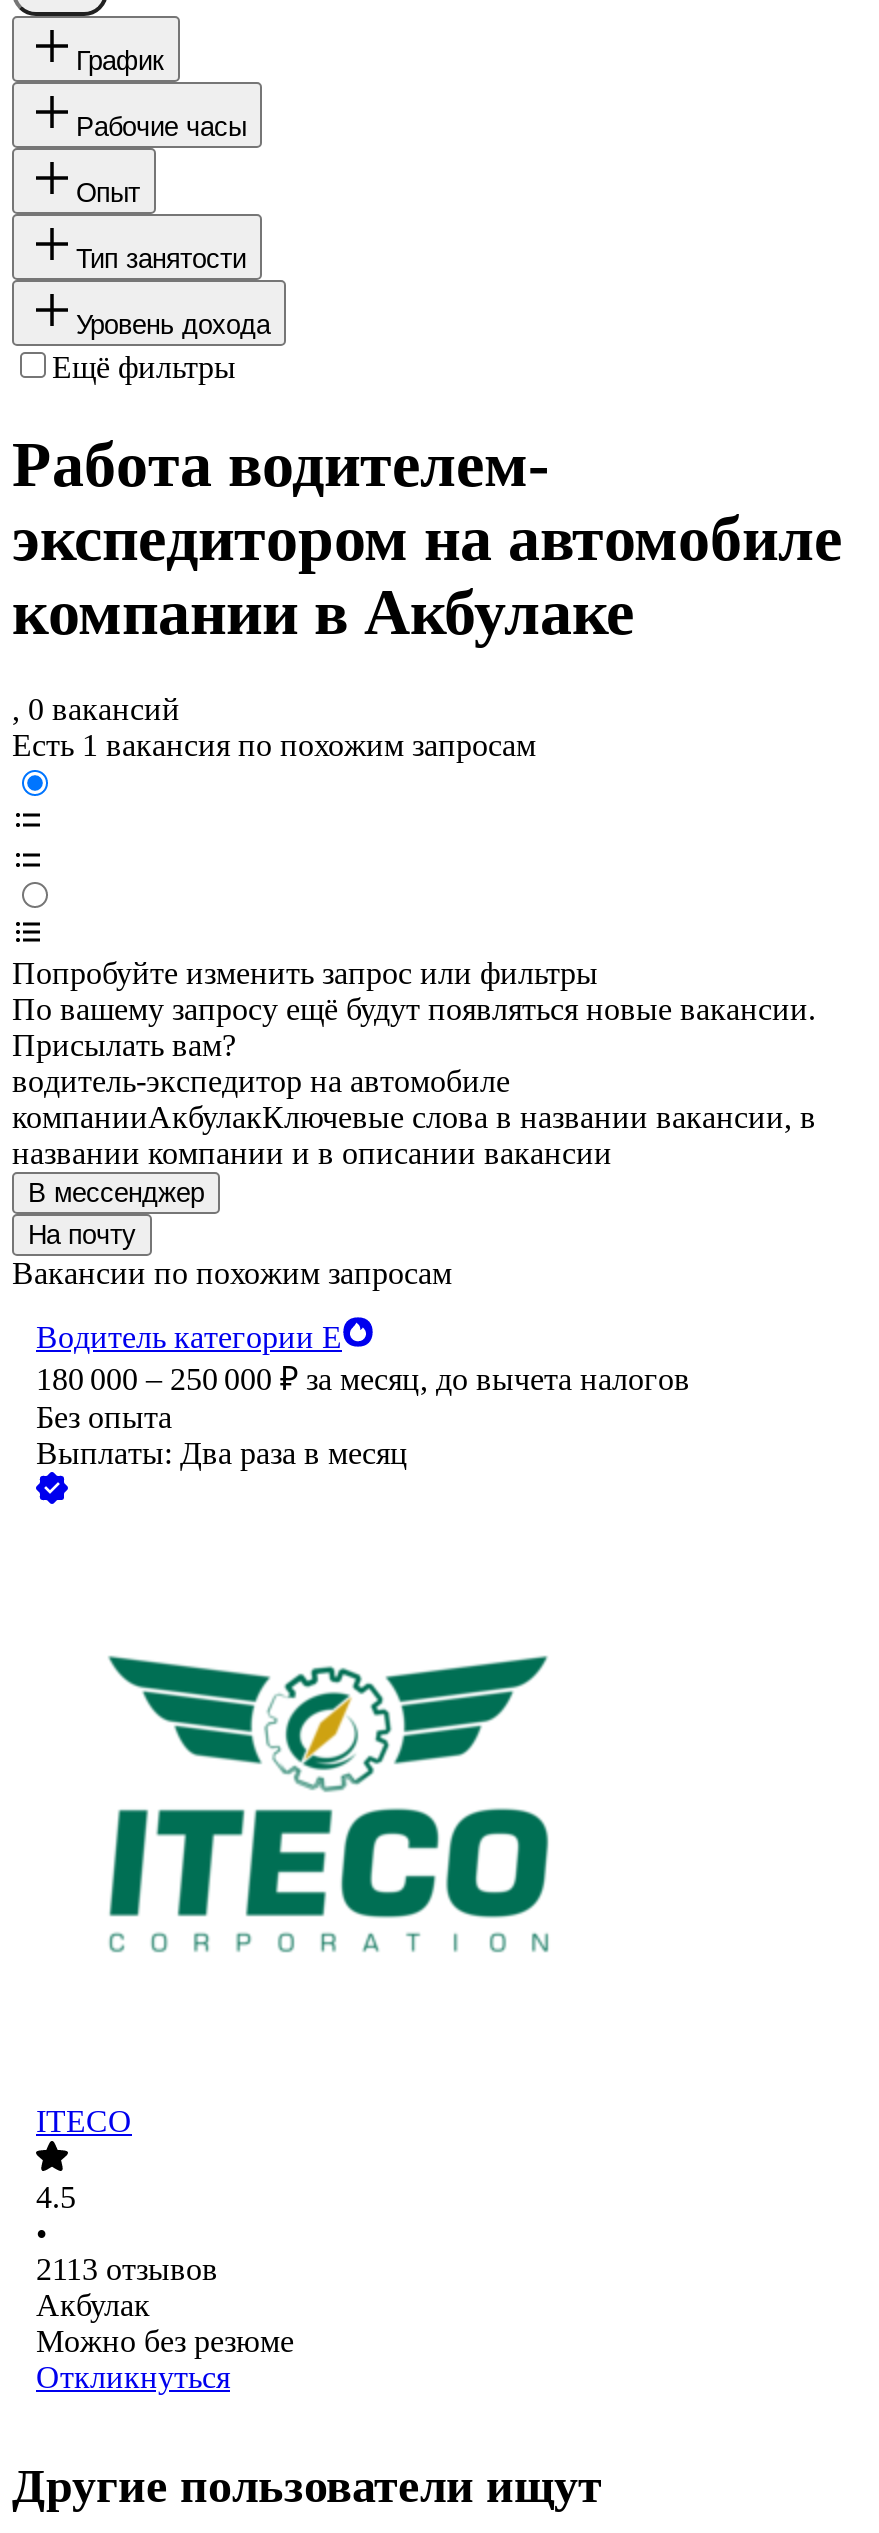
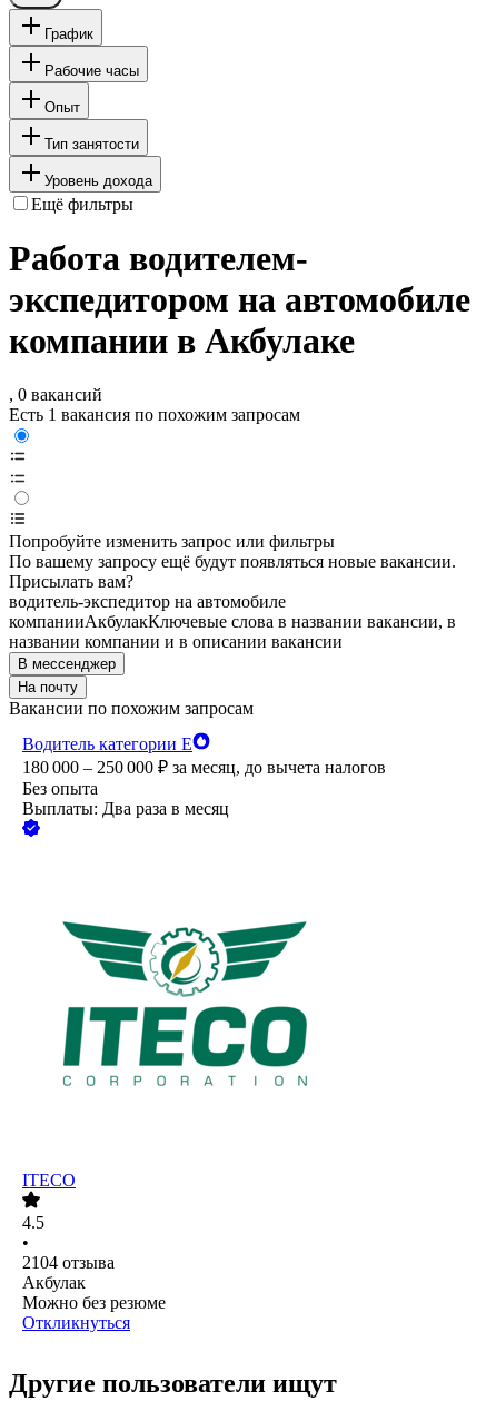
- 2113 отзывов
+ 2104 отзыва
